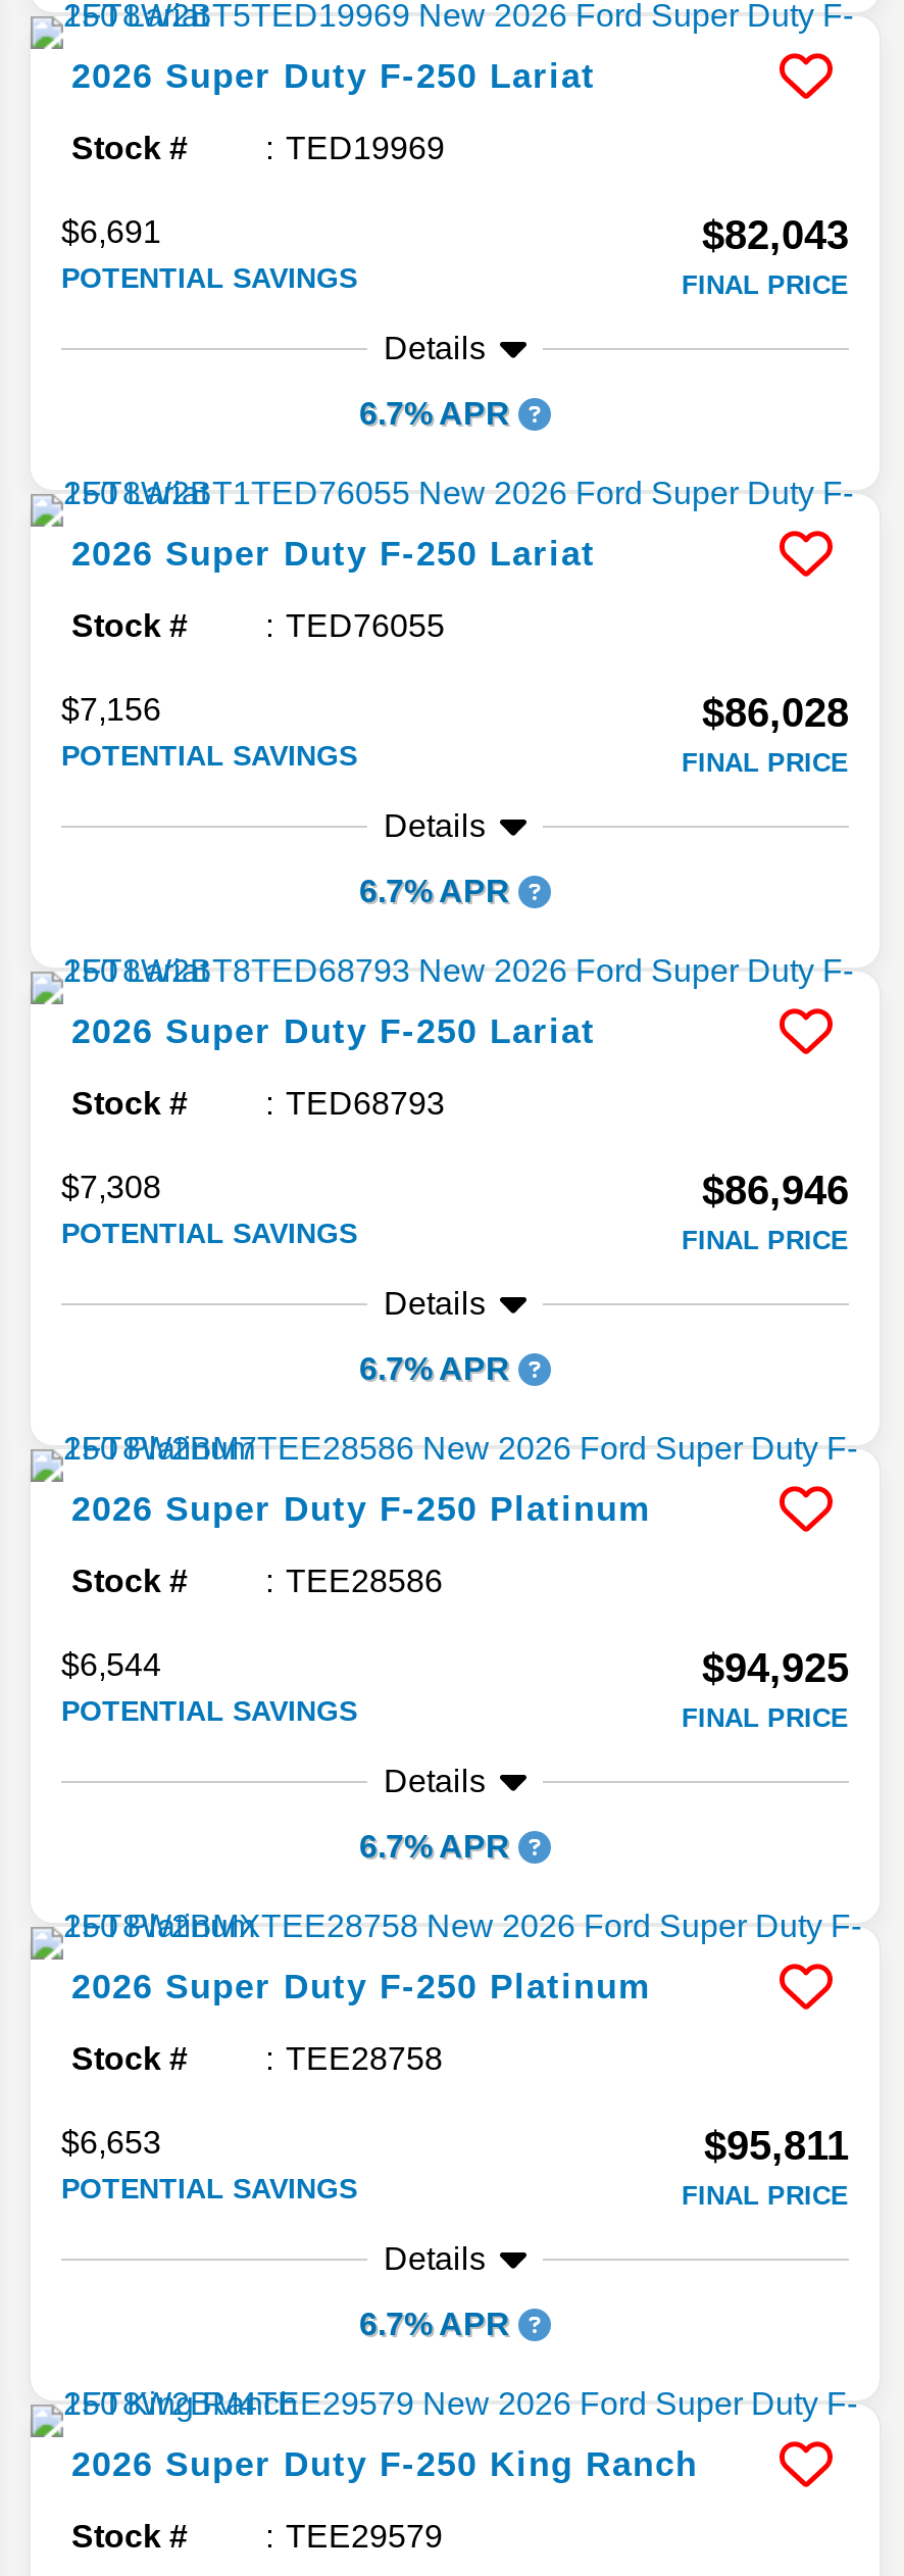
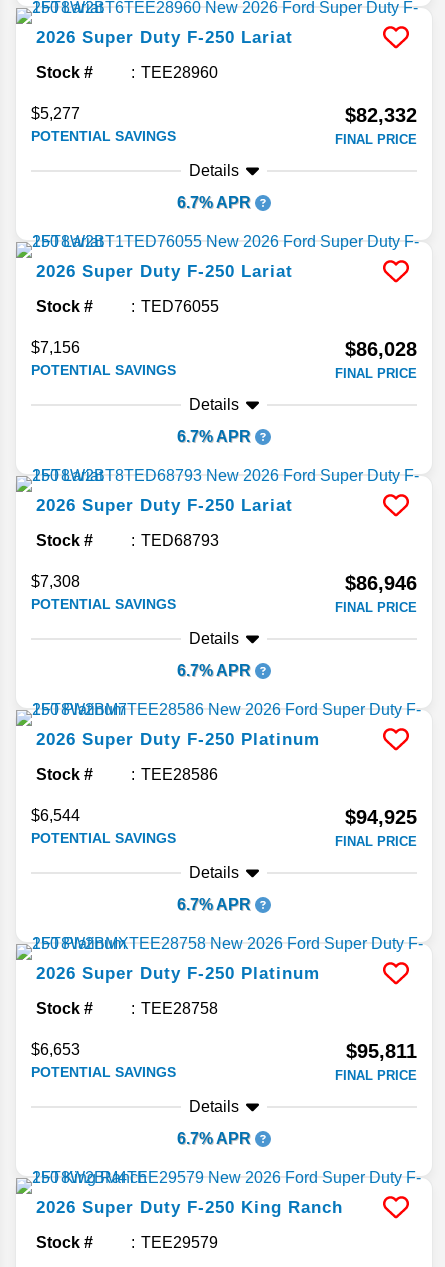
- TED19969
+ TEE28960

- $6,691
+ $5,277

- $82,043
+ $82,332
